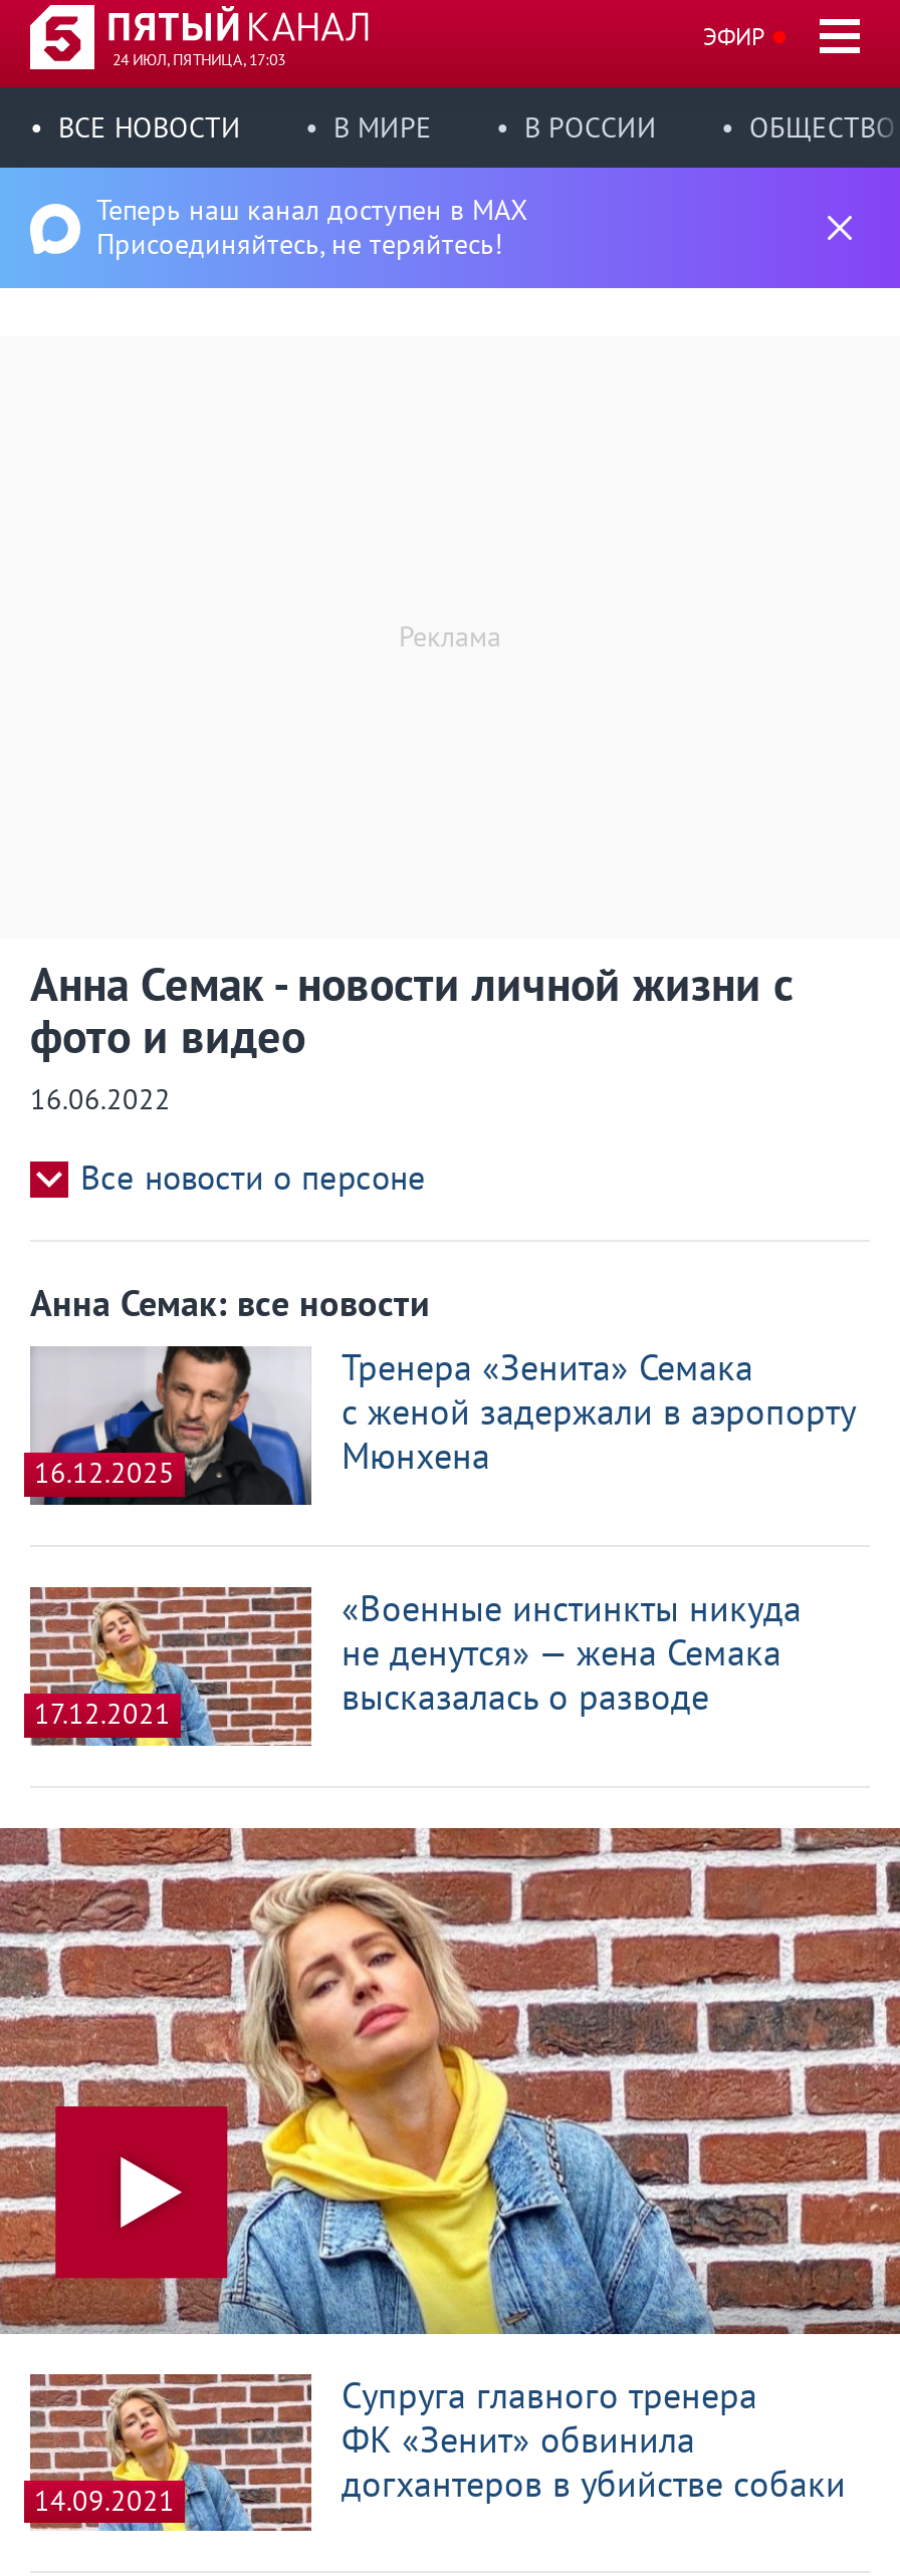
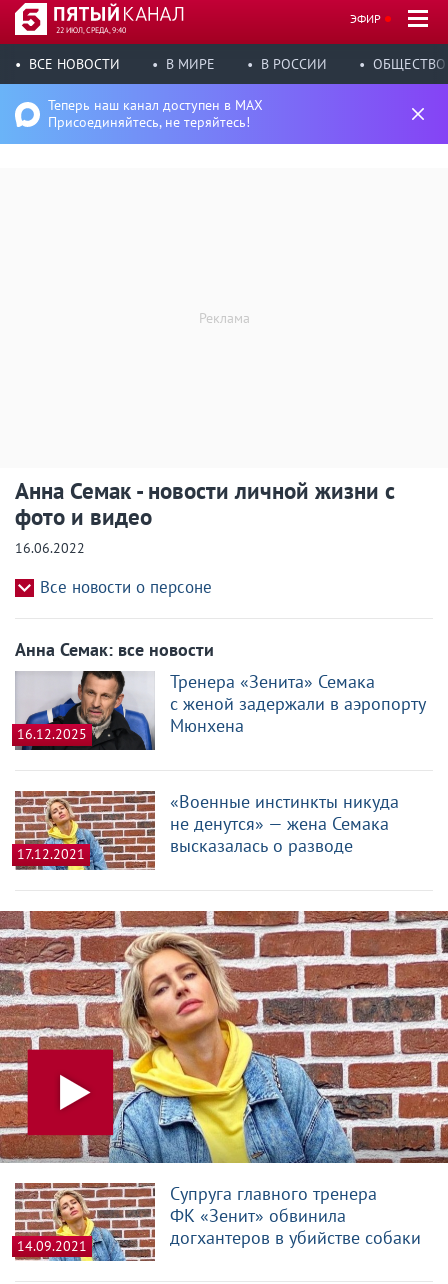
- 24 ИЮЛ, ПЯТНИЦА, 17:03
+ 22 ИЮЛ, СРЕДА, 9:40
